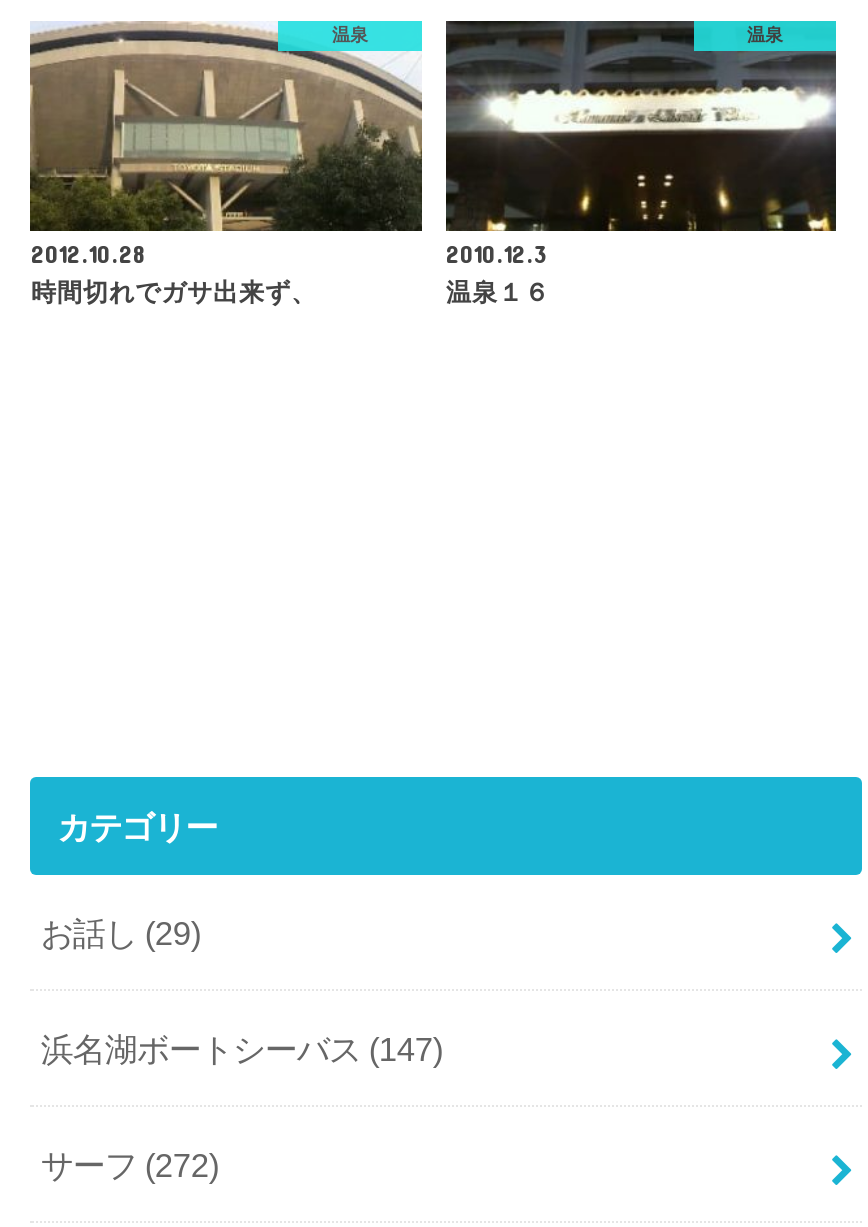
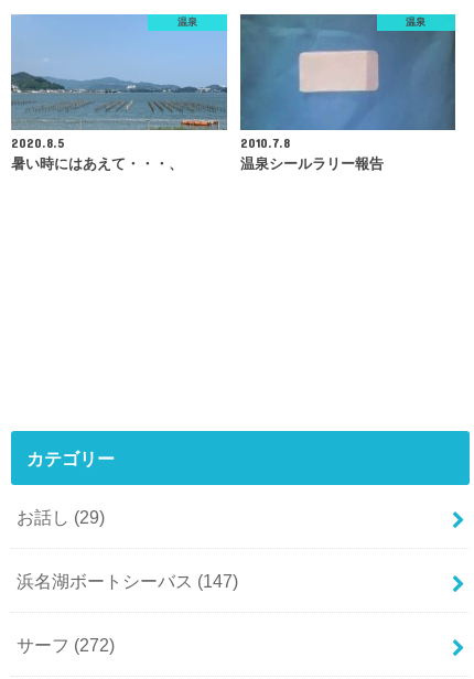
- [image]
- 2012.10.28
- 時間切れでガサ出来ず、
+ [image]
+ 2020.8.5
+ 暑い時にはあえて・・・、

- [image]
- 2010.12.3
- 温泉１６
+ [image]
+ 2010.7.8
+ 温泉シールラリー報告
